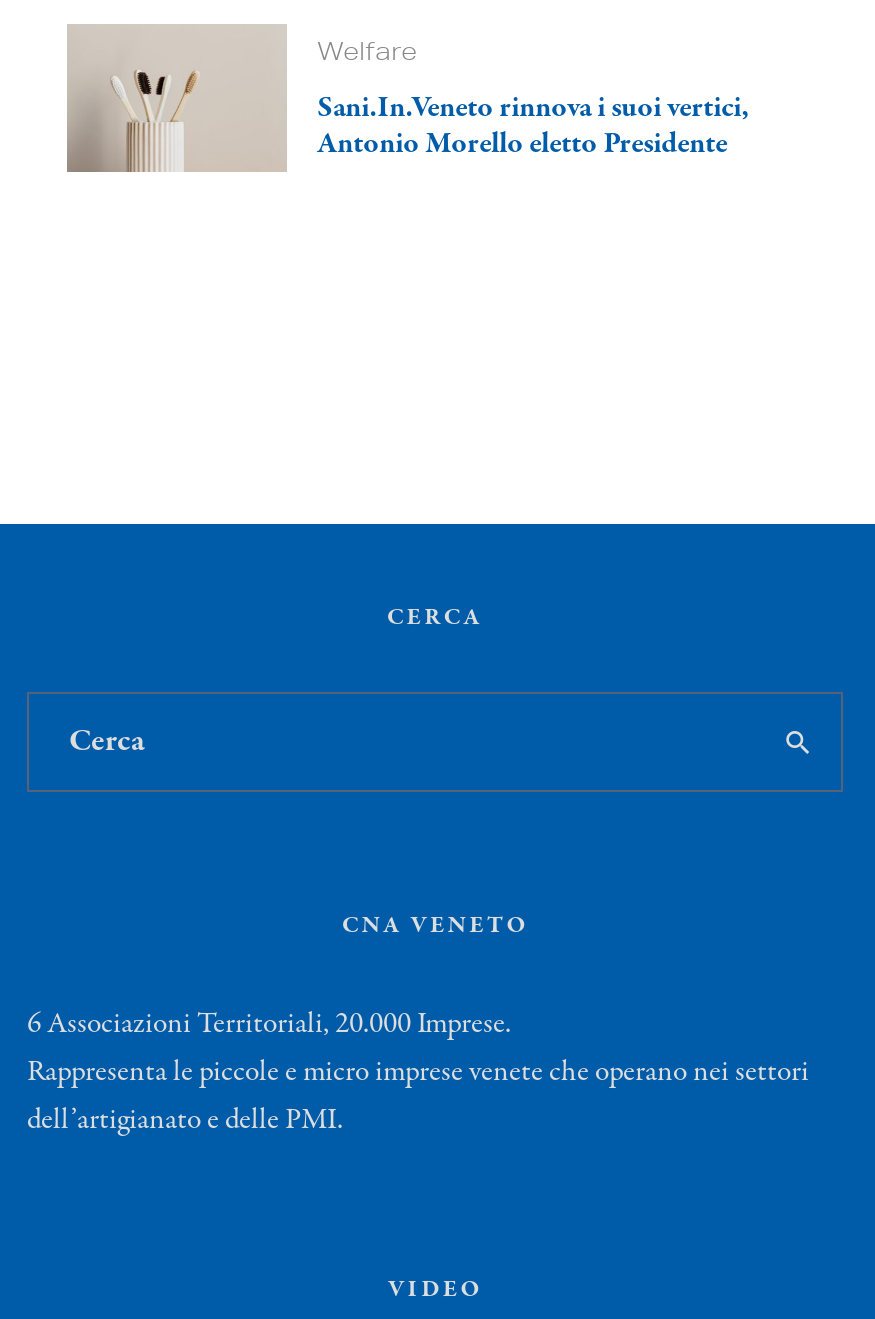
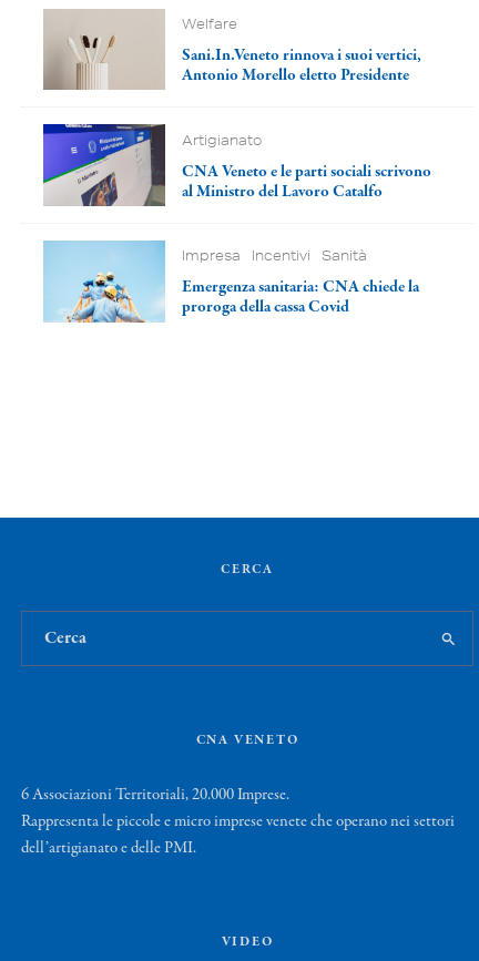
+ [image]
+ Artigianato
+ CNA Veneto e le parti sociali scrivono
+ al Ministro del Lavoro Catalfo
+ Impresa Incentivi Sanità
+ Emergenza sanitaria: CNA chiede la
+ proroga della cassa Covid

+ [image]
